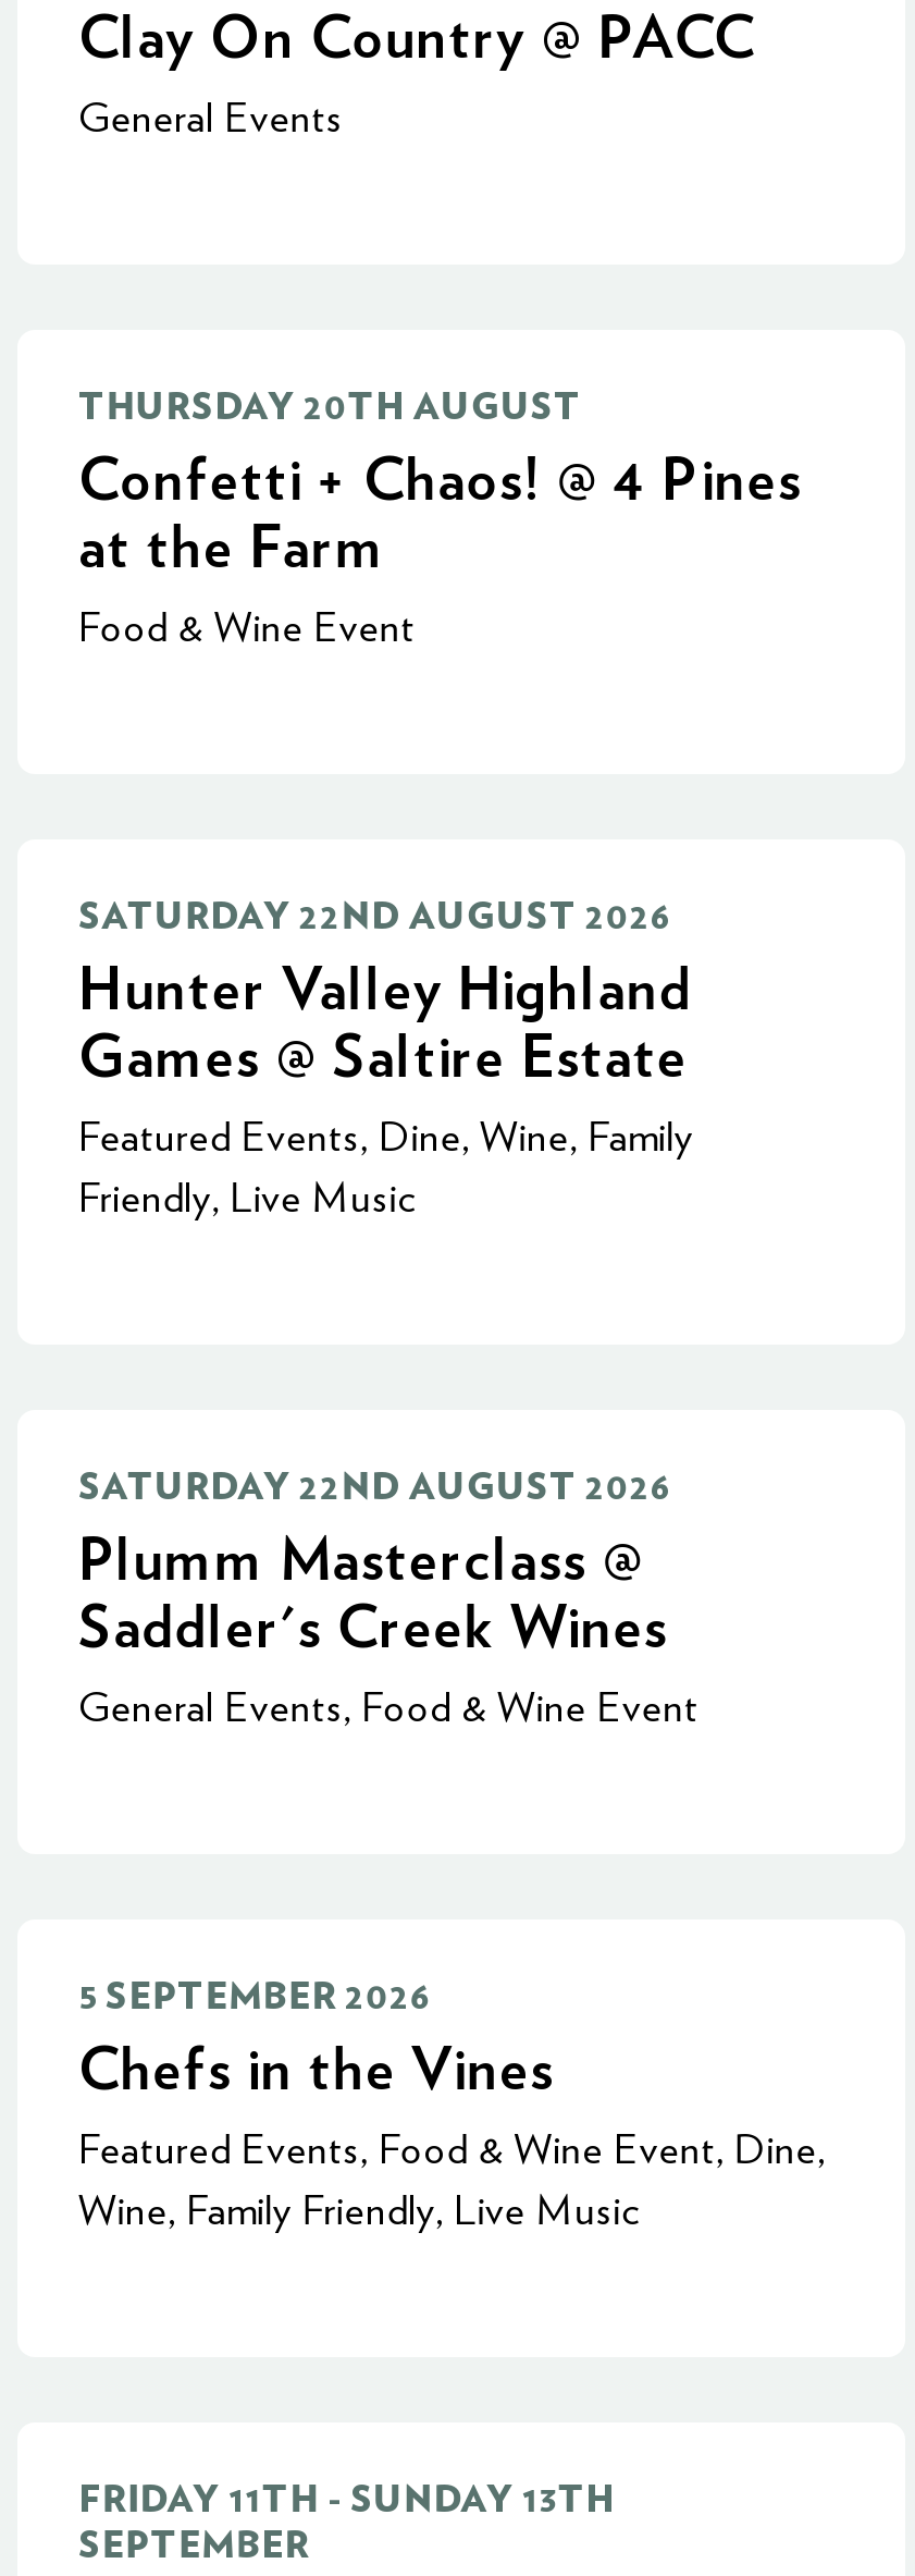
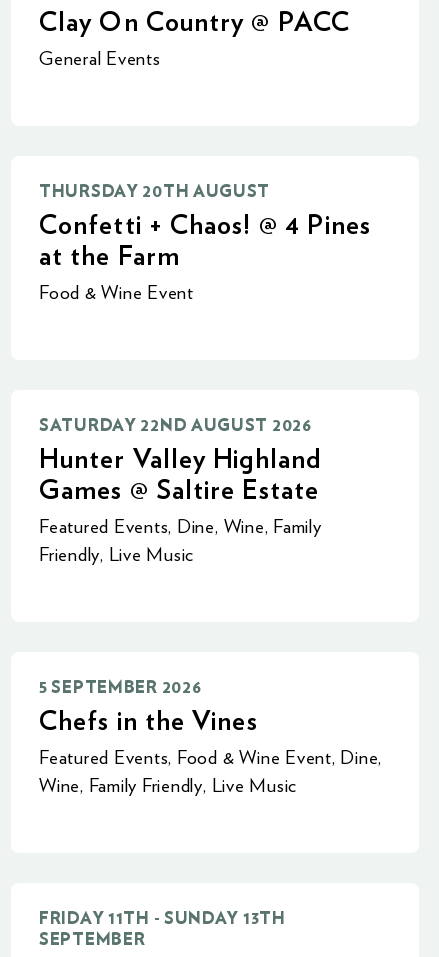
- SATURDAY 22ND AUGUST 2026
- Plumm Masterclass @
- Saddler's Creek Wines
- General Events, Food & Wine Event
